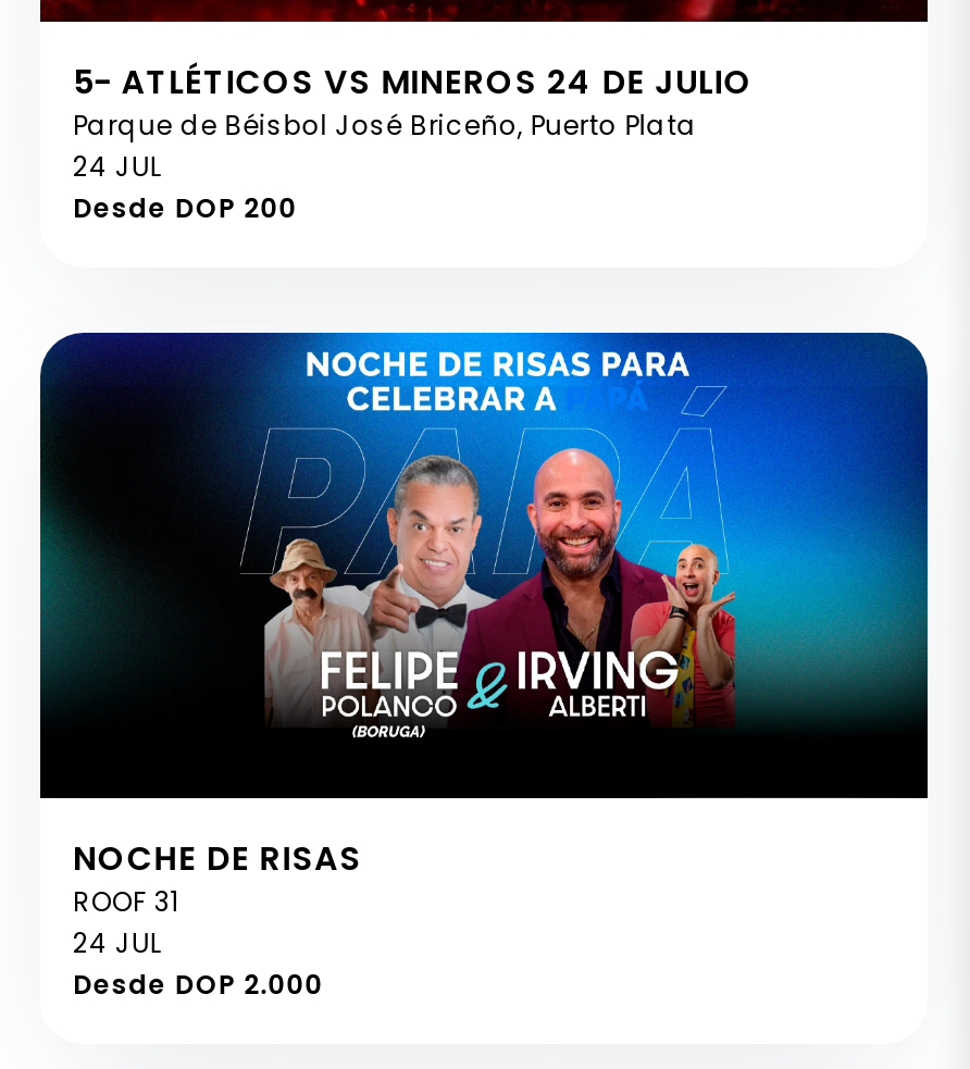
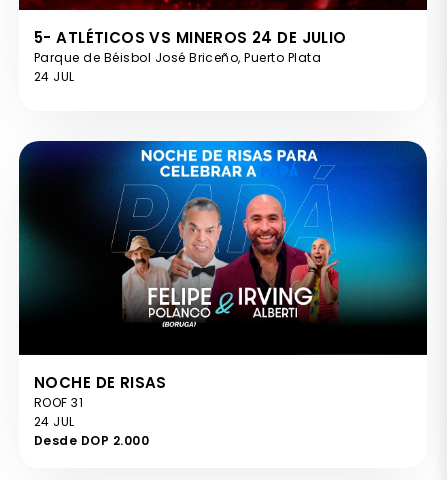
- Desde DOP 200
